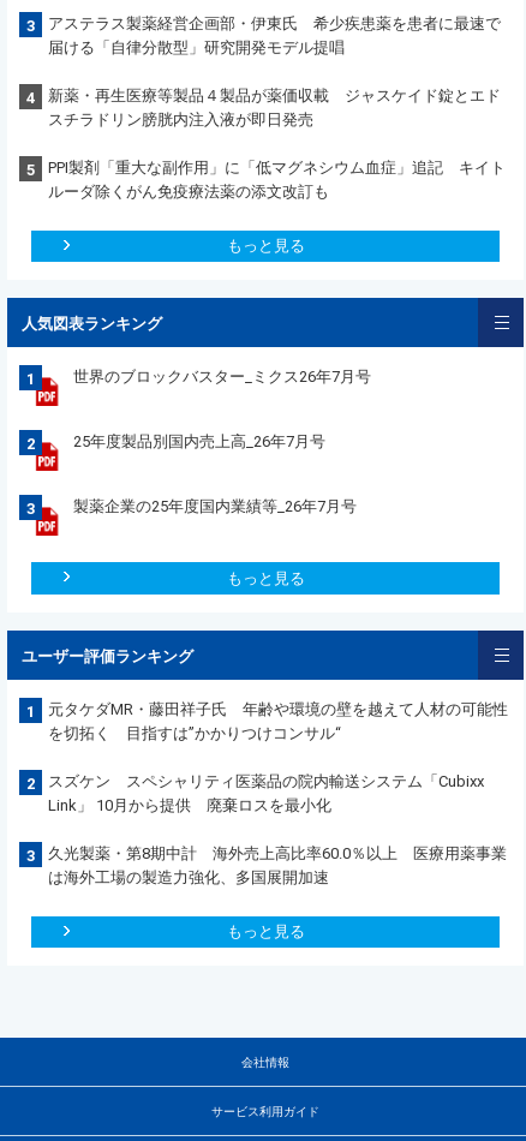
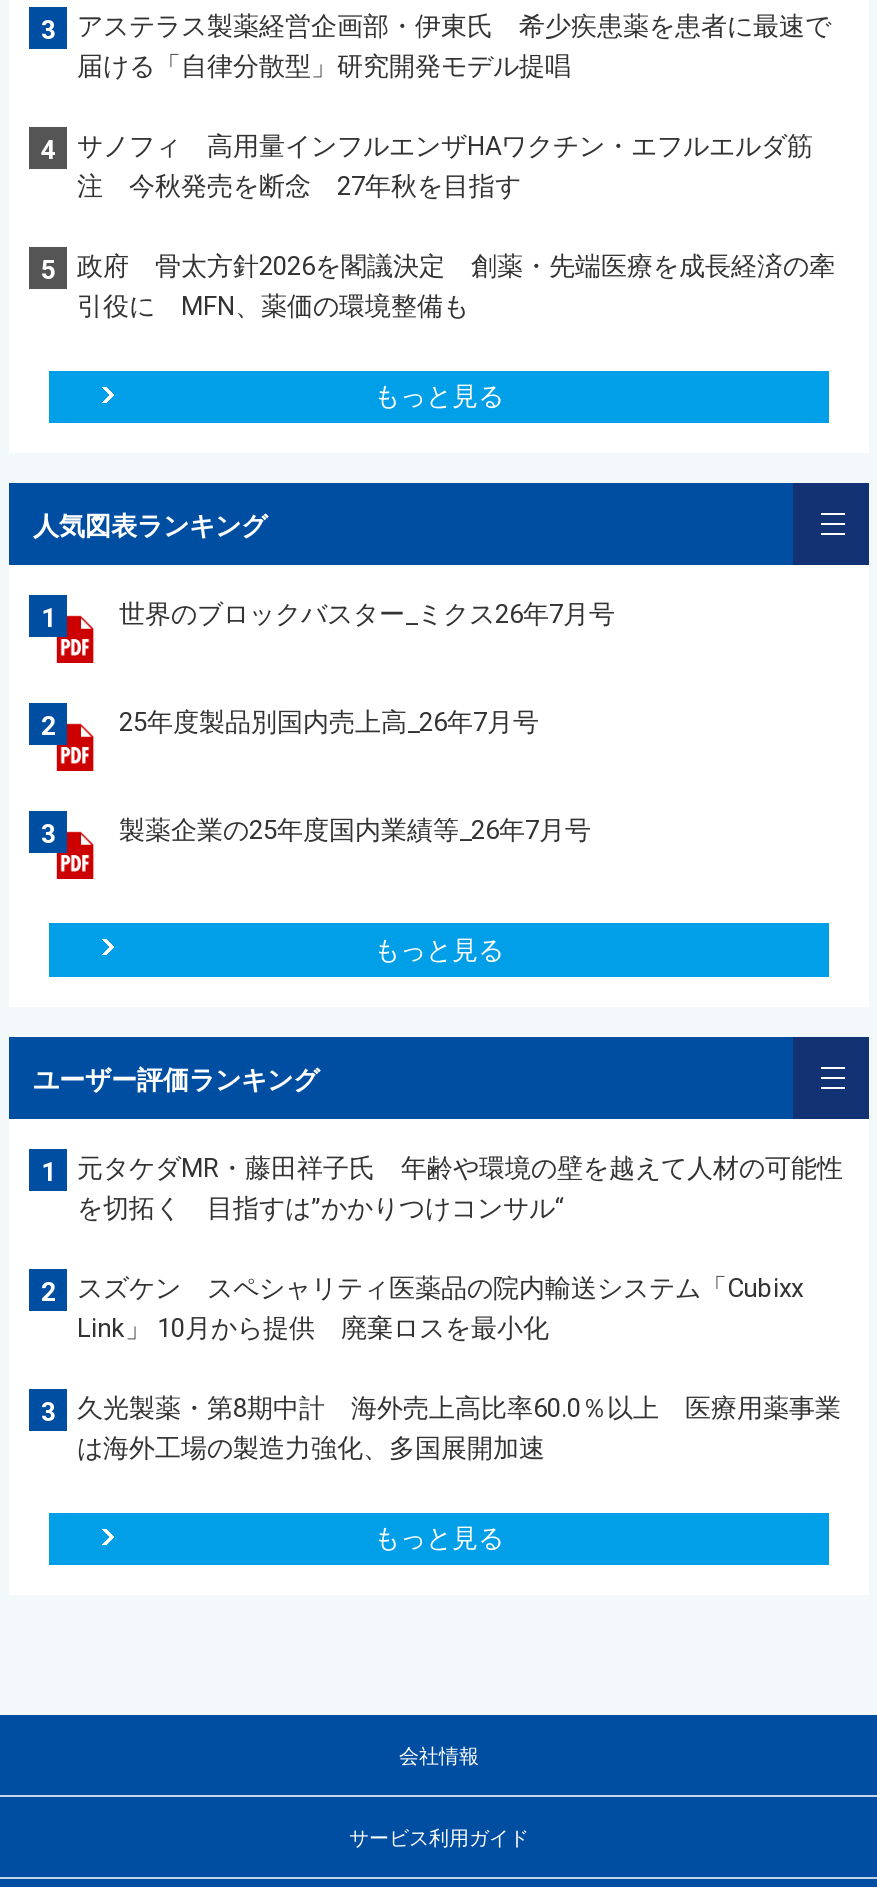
- 新薬・再生医療等製品４製品が薬価収載 ジャスケイド錠とエド
- スチラドリン膀胱内注入液が即日発売
+ サノフィ 高用量インフルエンザHAワクチン・エフルエルダ筋
+ 注 今秋発売を断念 27年秋を目指す

- PPI製剤「重大な副作用」に「低マグネシウム血症」追記 キイト
- ルーダ除くがん免疫療法薬の添文改訂も
+ 政府 骨太方針2026を閣議決定 創薬・先端医療を成長経済の牽
+ 引役に MFN、薬価の環境整備も
